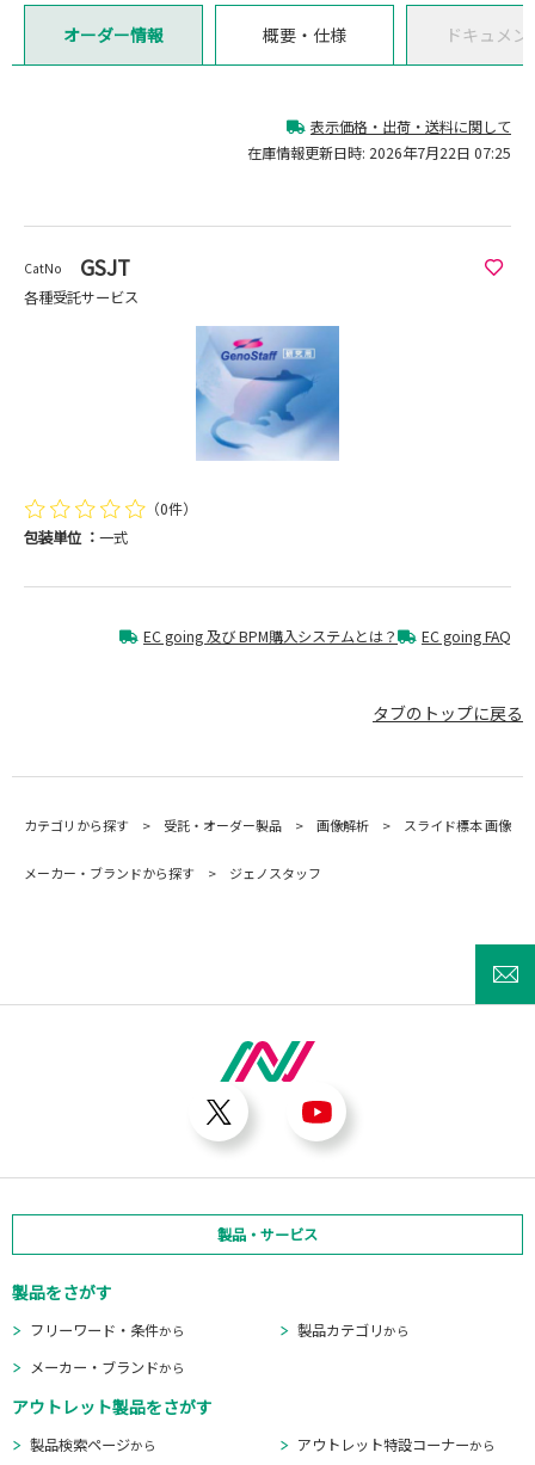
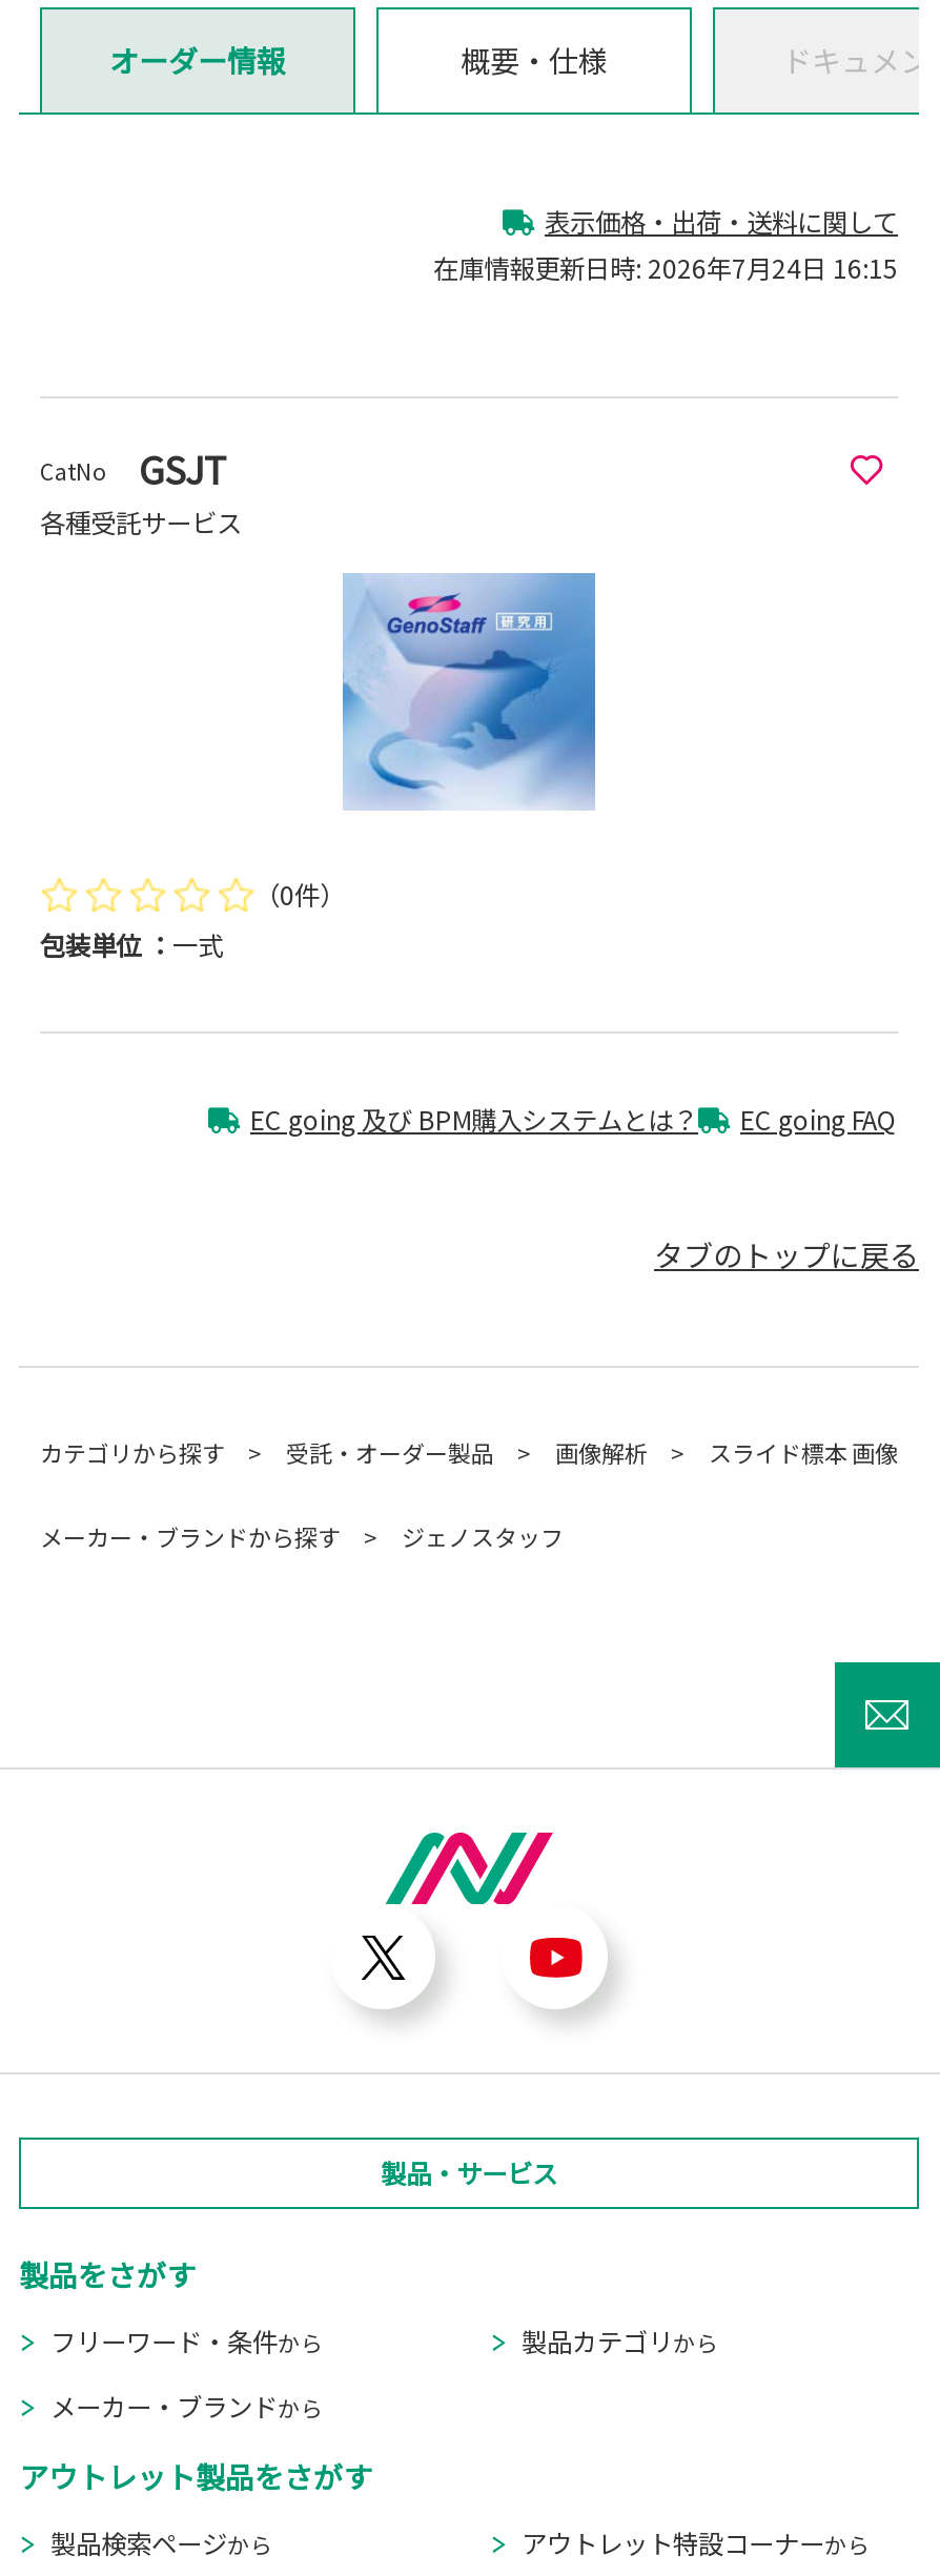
- 在庫情報更新日時 2026年7月22日 07:25
+ 在庫情報更新日時 2026年7月24日 16:15
